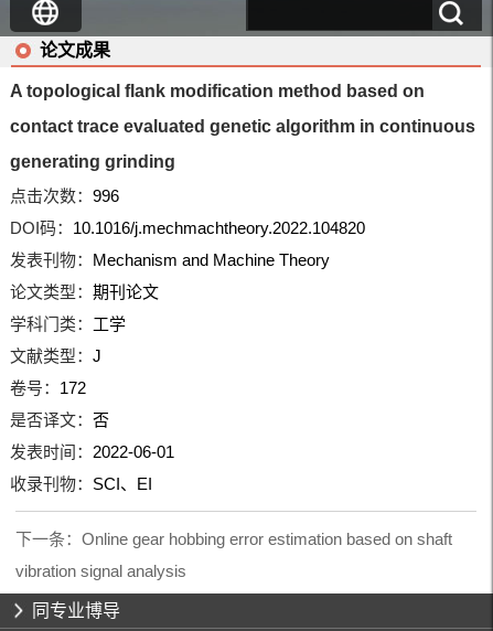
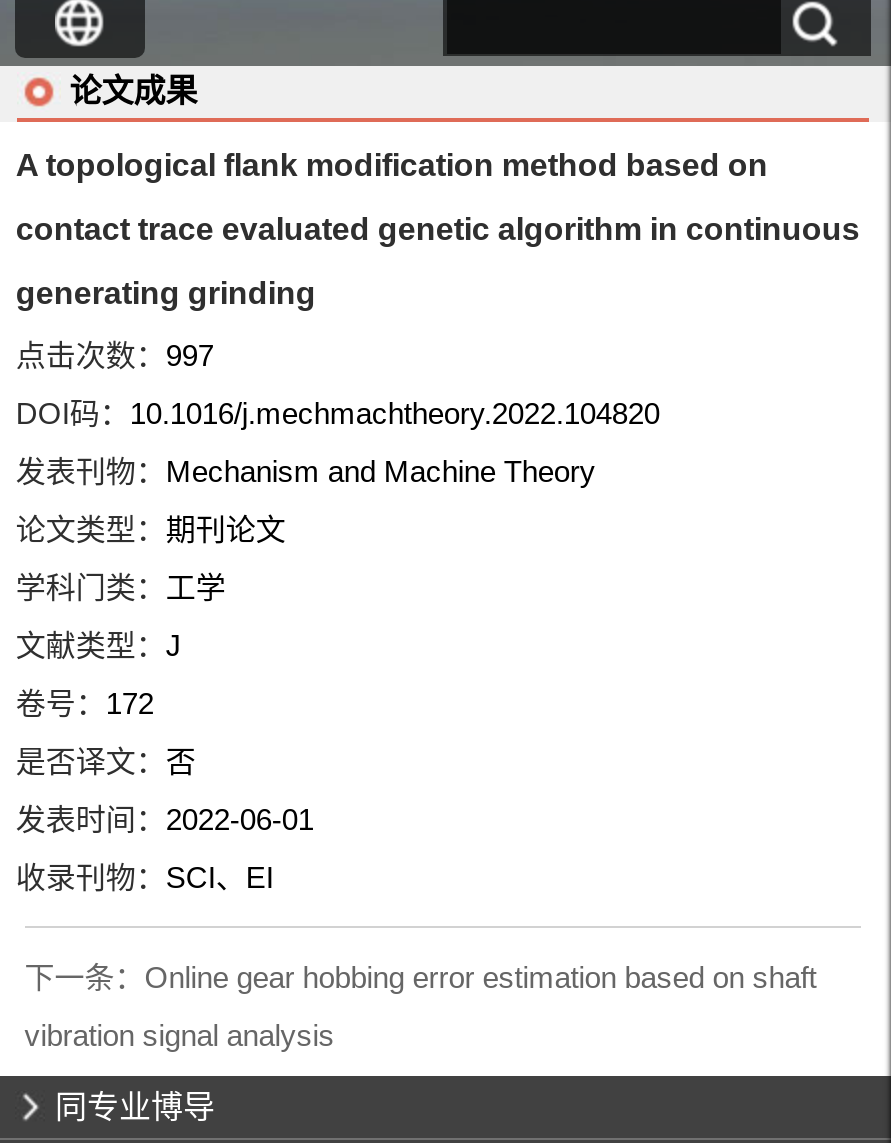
- 点击次数：996
+ 点击次数：997
